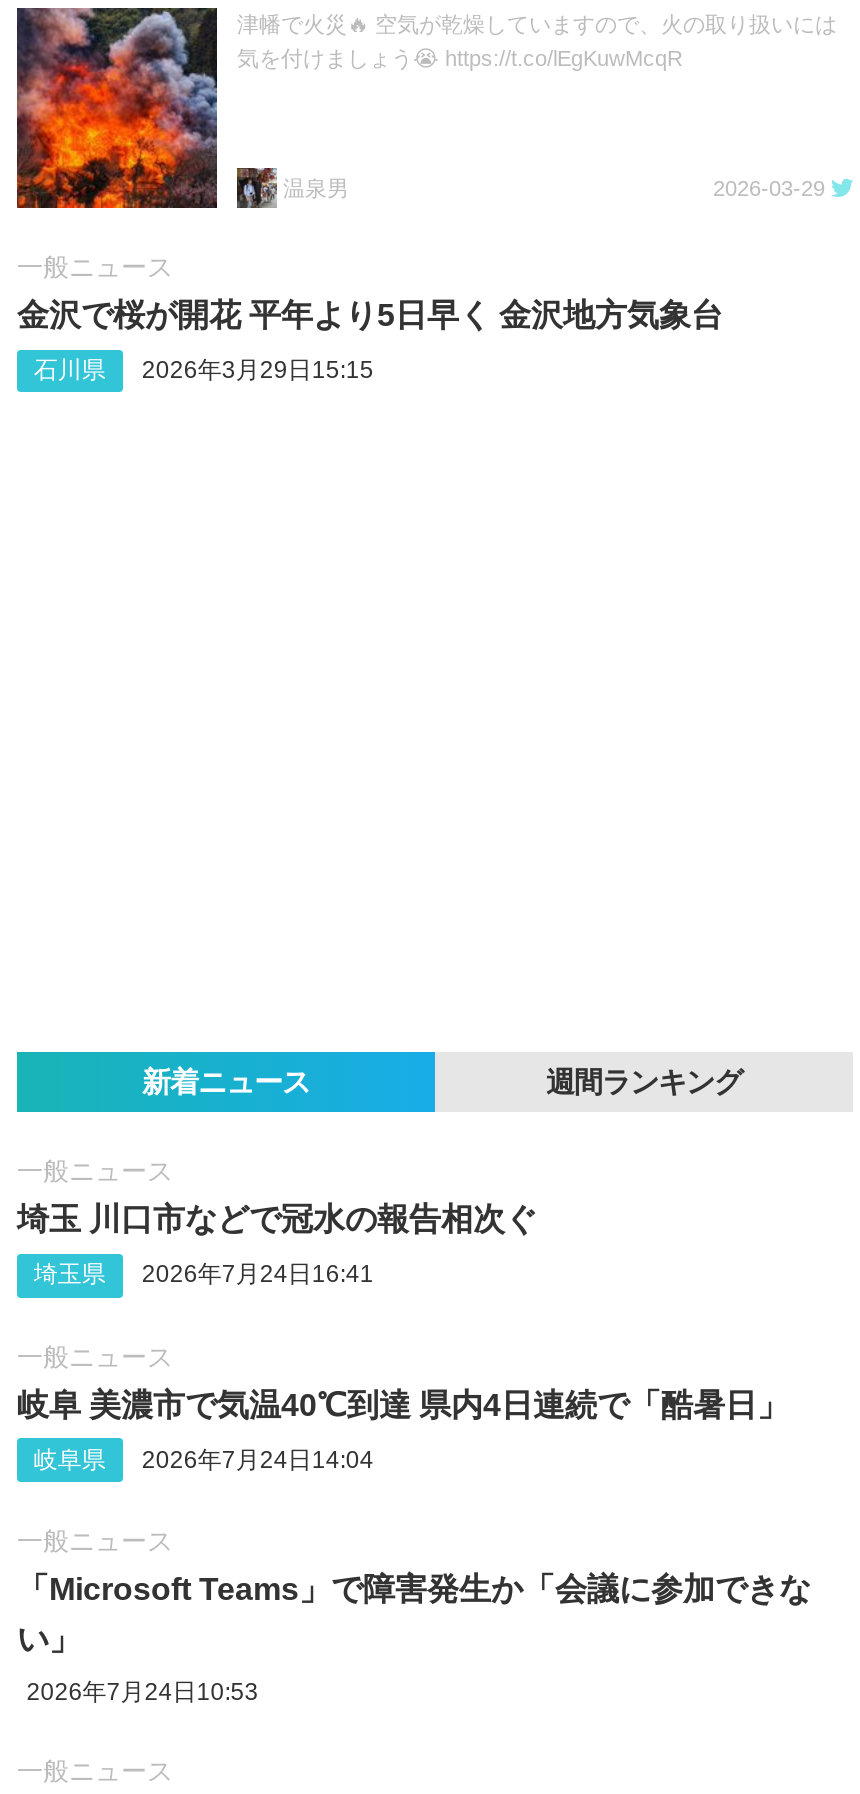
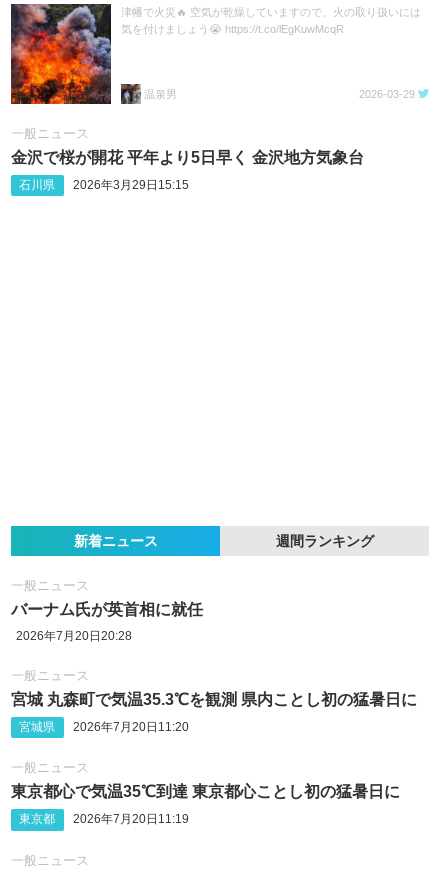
- 埼玉 川口市などで冠水の報告相次ぐ
+ バーナム氏が英首相に就任

- 埼玉県
- 2026年7月24日16:41
+ 2026年7月20日20:28

- 岐阜 美濃市で気温40℃到達 県内4日連続で「酷暑日」
+ 宮城 丸森町で気温35.3℃を観測 県内ことし初の猛暑日に

- 岐阜県
+ 宮城県

- 2026年7月24日14:04
+ 2026年7月20日11:20

- 「Microsoft Teams」で障害発生か「会議に参加できな
- い」
- 2026年7月24日10:53
+ 東京都心で気温35℃到達 東京都心ことし初の猛暑日に
+ 東京都
+ 2026年7月20日11:19
